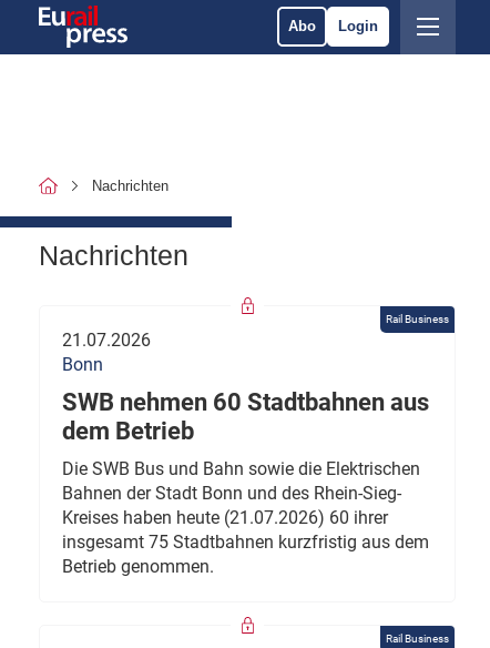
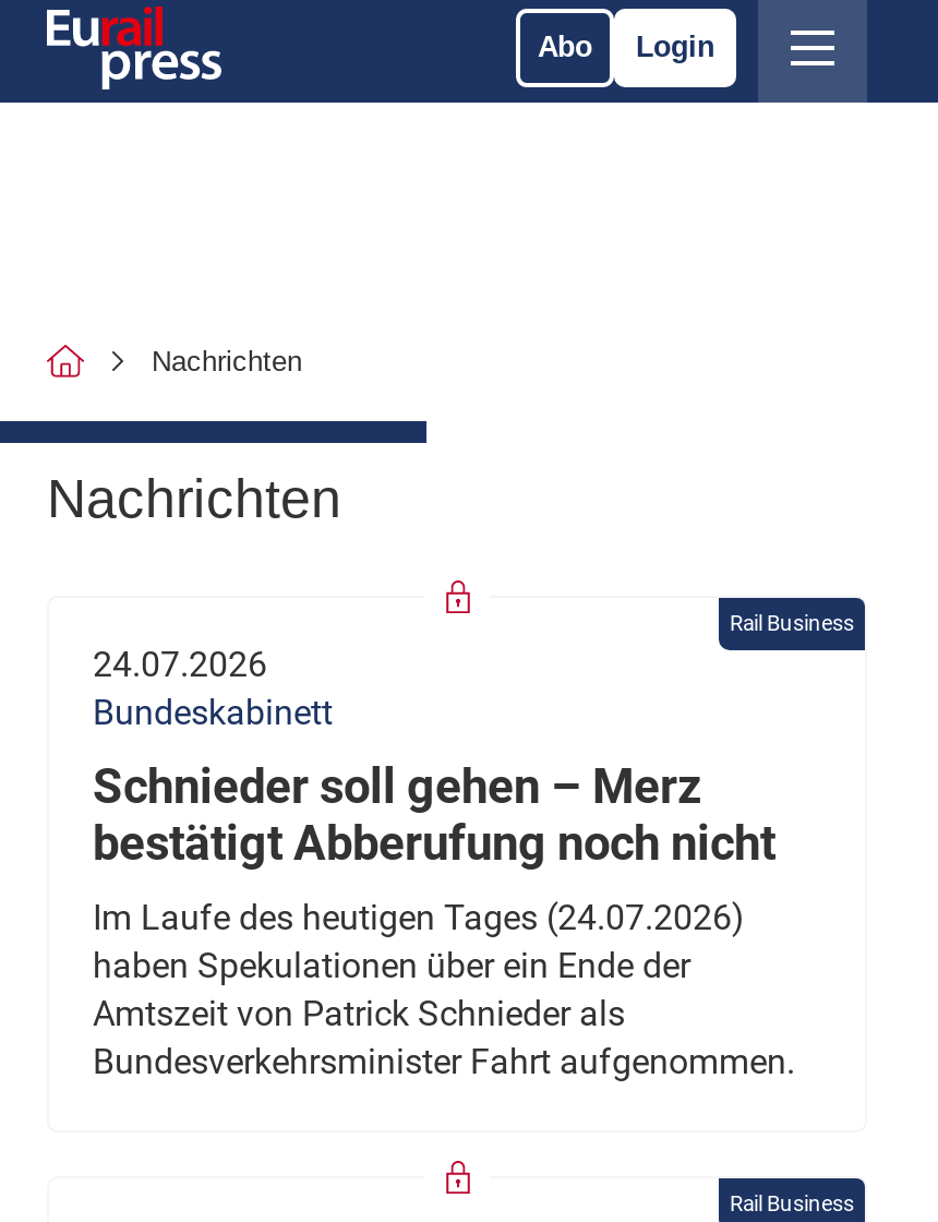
- 21.07.2026
- Bonn
+ 24.07.2026
+ Bundeskabinett

- SWB nehmen 60 Stadtbahnen aus
- dem Betrieb
+ Schnieder soll gehen – Merz
+ bestätigt Abberufung noch nicht

- Die SWB Bus und Bahn sowie die Elektrischen
- Bahnen der Stadt Bonn und des Rhein-Sieg-
- Kreises haben heute (21.07.2026) 60 ihrer
- insgesamt 75 Stadtbahnen kurzfristig aus dem
- Betrieb genommen.
+ Im Laufe des heutigen Tages (24.07.2026)
+ haben Spekulationen über ein Ende der
+ Amtszeit von Patrick Schnieder als
+ Bundesverkehrsminister Fahrt aufgenommen.
